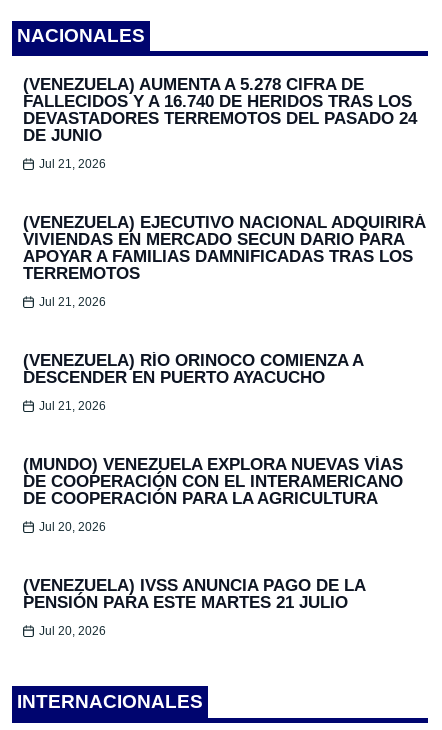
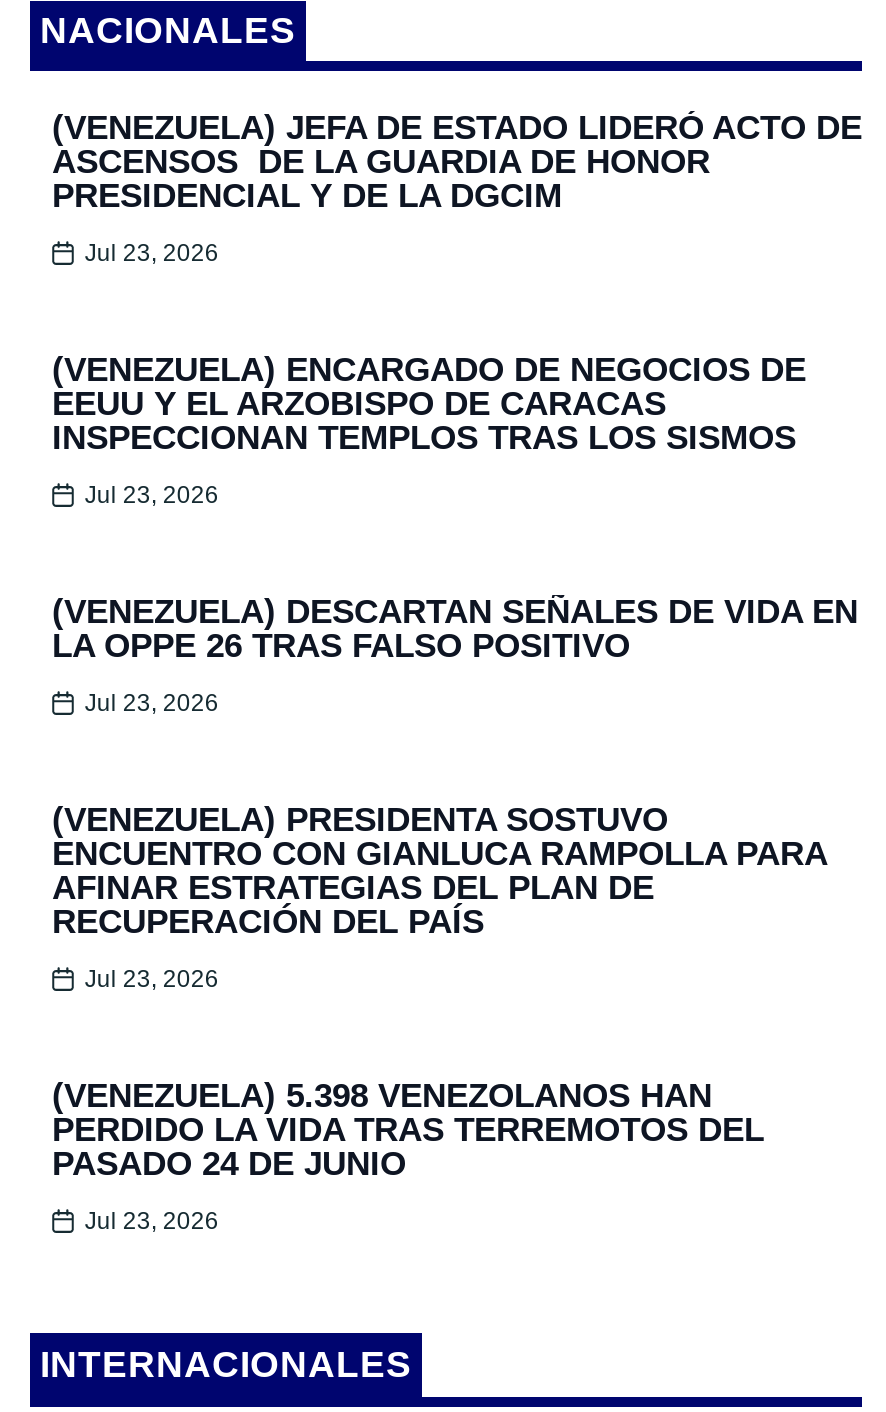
- (VENEZUELA) AUMENTA A 5.278 CIFRA DE
- FALLECIDOS Y A 16.740 DE HERIDOS TRAS LOS
- DEVASTADORES TERREMOTOS DEL PASADO 24
- DE JUNIO
+ (VENEZUELA) JEFA DE ESTADO LIDERÓ ACTO DE
+ ASCENSOS DE LA GUARDIA DE HONOR
+ PRESIDENCIAL Y DE LA DGCIM

- Jul 21, 2026
+ Jul 23, 2026

- (VENEZUELA) EJECUTIVO NACIONAL ADQUIRIRÁ
- VIVIENDAS EN MERCADO SECUN DARIO PARA
- APOYAR A FAMILIAS DAMNIFICADAS TRAS LOS
- TERREMOTOS
+ (VENEZUELA) ENCARGADO DE NEGOCIOS DE
+ EEUU Y EL ARZOBISPO DE CARACAS
+ INSPECCIONAN TEMPLOS TRAS LOS SISMOS

- Jul 21, 2026
+ Jul 23, 2026

- (VENEZUELA) RÍO ORINOCO COMIENZA A
- DESCENDER EN PUERTO AYACUCHO
+ (VENEZUELA) DESCARTAN SEÑALES DE VIDA EN
+ LA OPPE 26 TRAS FALSO POSITIVO

- Jul 21, 2026
+ Jul 23, 2026

- (MUNDO) VENEZUELA EXPLORA NUEVAS VÍAS
- DE COOPERACIÓN CON EL INTERAMERICANO
- DE COOPERACIÓN PARA LA AGRICULTURA
+ (VENEZUELA) PRESIDENTA SOSTUVO
+ ENCUENTRO CON GIANLUCA RAMPOLLA PARA
+ AFINAR ESTRATEGIAS DEL PLAN DE
+ RECUPERACIÓN DEL PAÍS

- Jul 20, 2026
+ Jul 23, 2026

- (VENEZUELA) IVSS ANUNCIA PAGO DE LA
- PENSIÓN PARA ESTE MARTES 21 JULIO
+ (VENEZUELA) 5.398 VENEZOLANOS HAN
+ PERDIDO LA VIDA TRAS TERREMOTOS DEL
+ PASADO 24 DE JUNIO

- Jul 20, 2026
+ Jul 23, 2026
